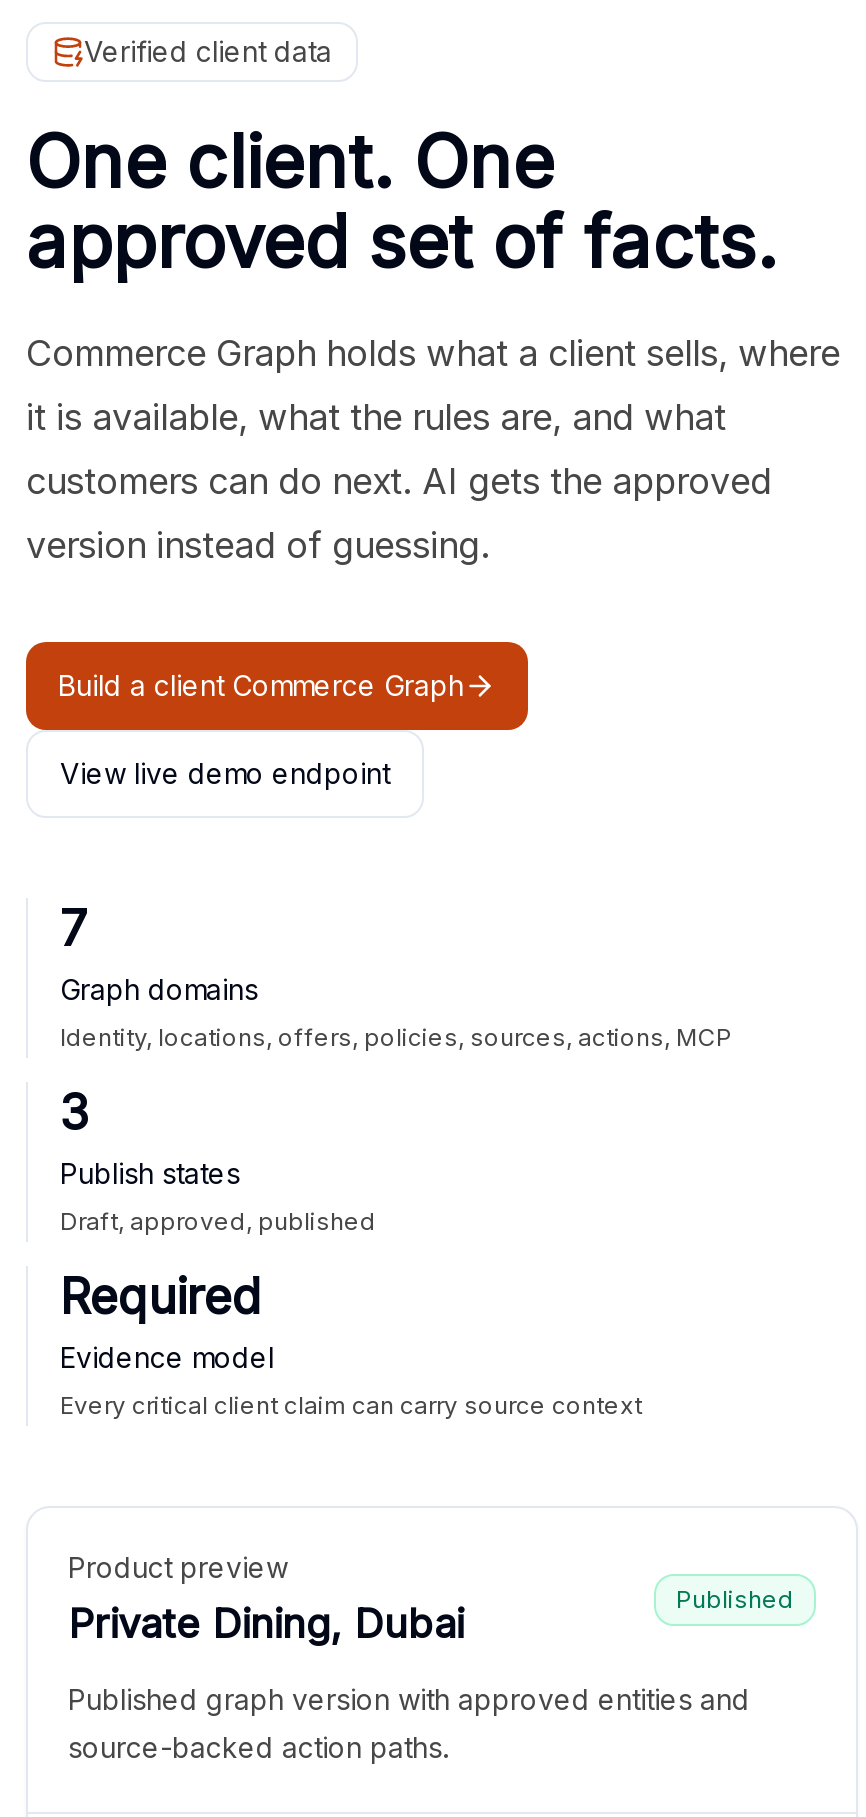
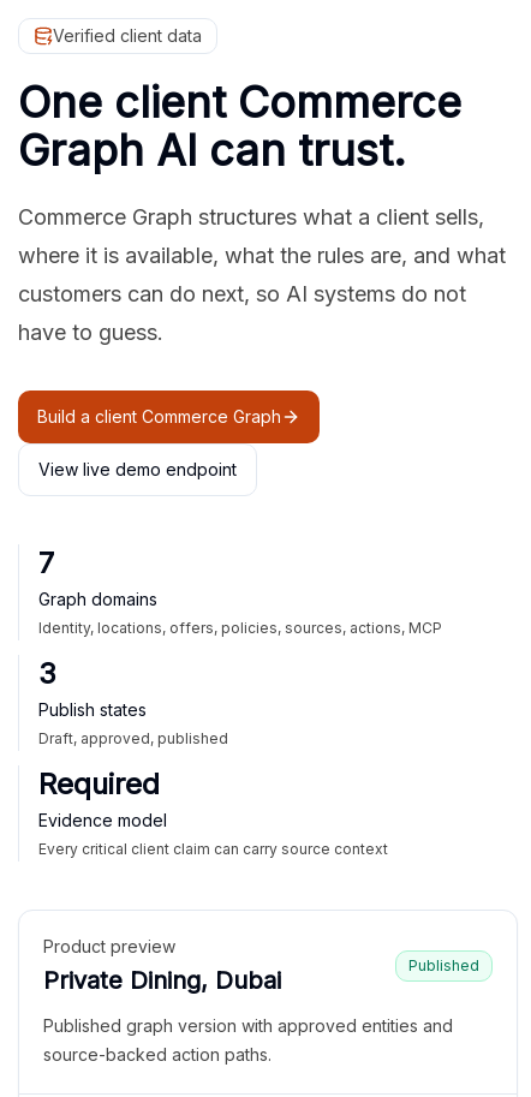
- One client. One
- approved set of facts.
+ One client Commerce
+ Graph AI can trust.

- Commerce Graph holds what a client sells, where
+ Commerce Graph structures what a client sells,

- it is available, what the rules are, and what
+ where it is available, what the rules are, and what

- customers can do next. AI gets the approved
+ customers can do next, so AI systems do not

- version instead of guessing.
+ have to guess.
